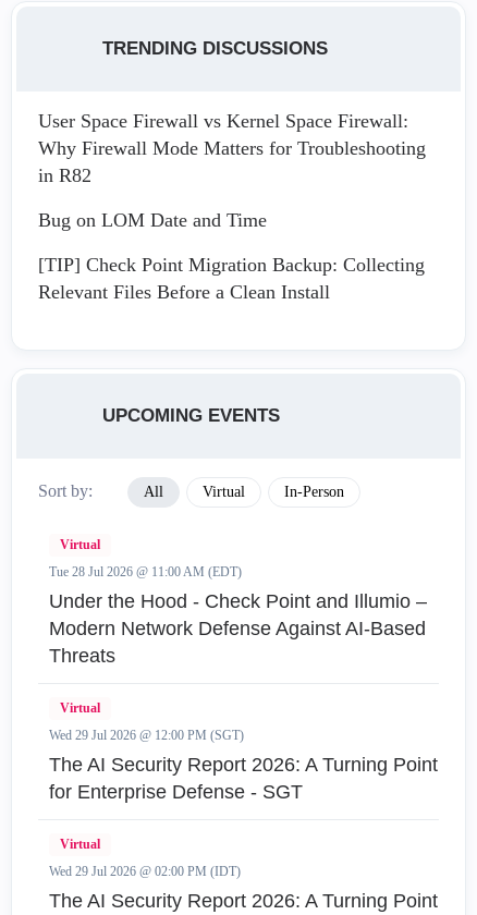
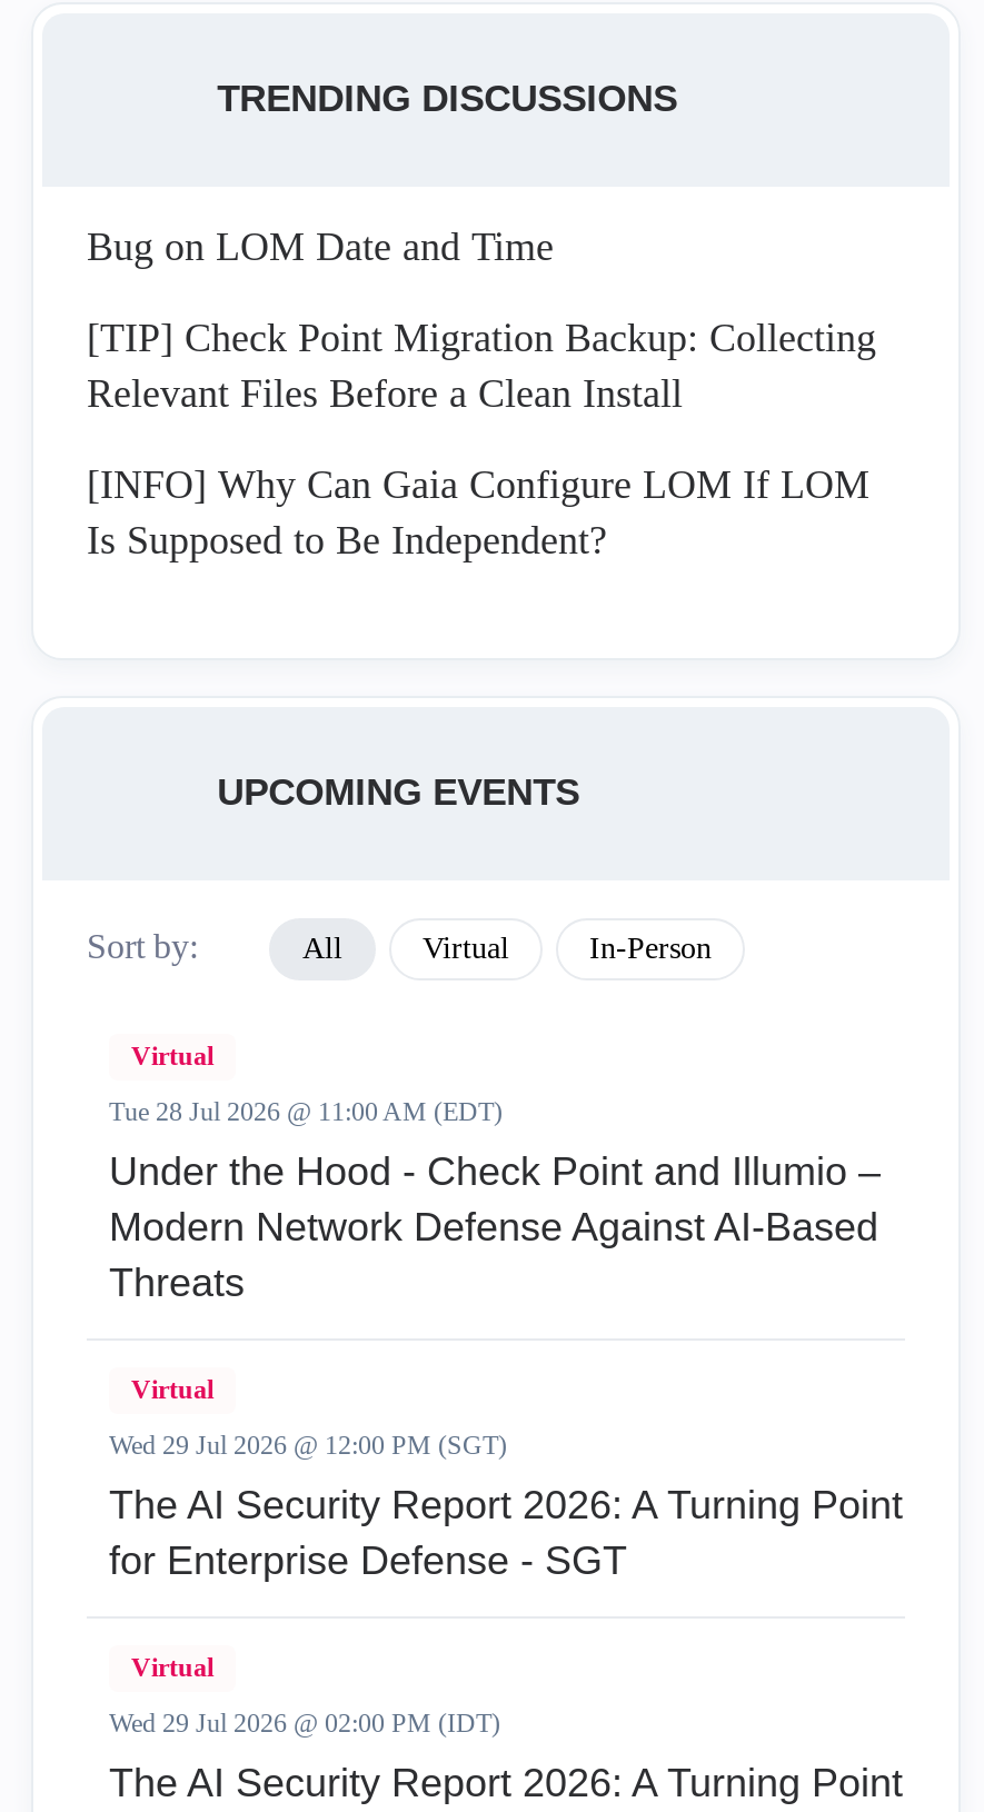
- User Space Firewall vs Kernel Space Firewall:
- Why Firewall Mode Matters for Troubleshooting
- in R82

moved up: Bug on LOM Date and Time | [TIP] Check Point Migration Backup: Collecting | Relevant Files Before a Clean Install

+ [INFO] Why Can Gaia Configure LOM If LOM
+ Is Supposed to Be Independent?
